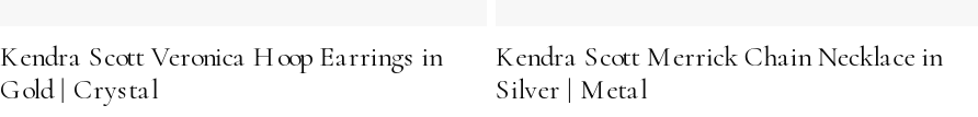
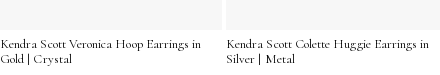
- Kendra Scott Merrick Chain Necklace in
+ Kendra Scott Colette Huggie Earrings in
